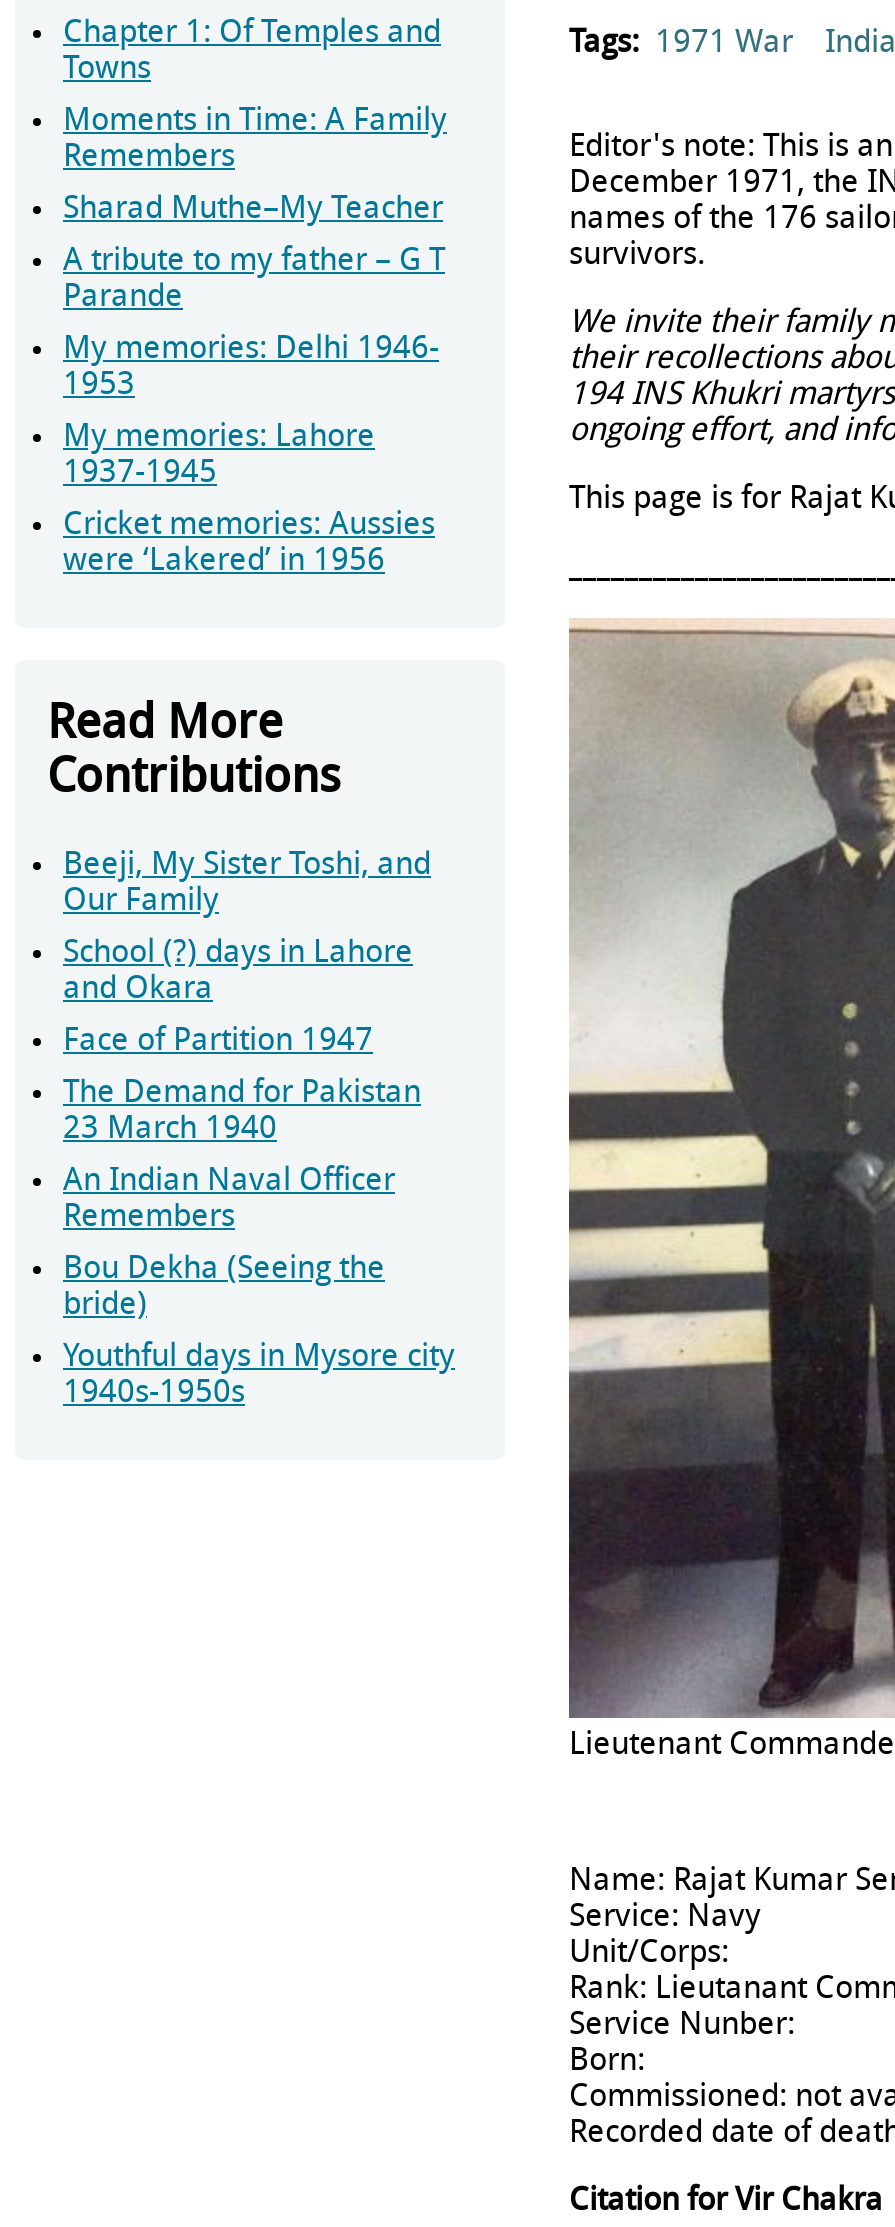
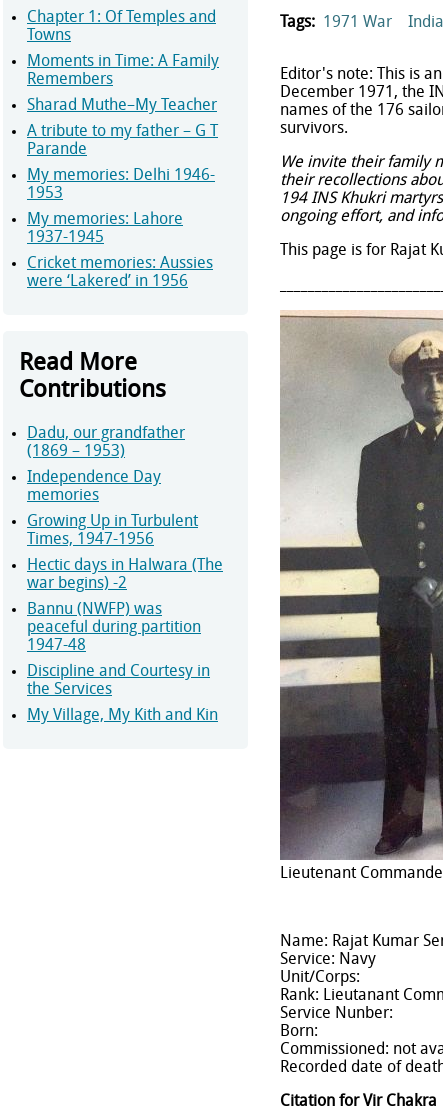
- Beeji, My Sister Toshi, and
- Our Family
+ Dadu, our grandfather
+ (1869 – 1953)

- School (?) days in Lahore
- and Okara
+ Independence Day
+ memories

- Face of Partition 1947
+ Growing Up in Turbulent
+ Times, 1947-1956

- The Demand for Pakistan
- 23 March 1940
+ Hectic days in Halwara (The
+ war begins) -2

- An Indian Naval Officer
- Remembers
+ Bannu (NWFP) was
+ peaceful during partition
+ 1947-48

- Bou Dekha (Seeing the
- bride)
+ Discipline and Courtesy in
+ the Services

- Youthful days in Mysore city
- 1940s-1950s
+ My Village, My Kith and Kin
